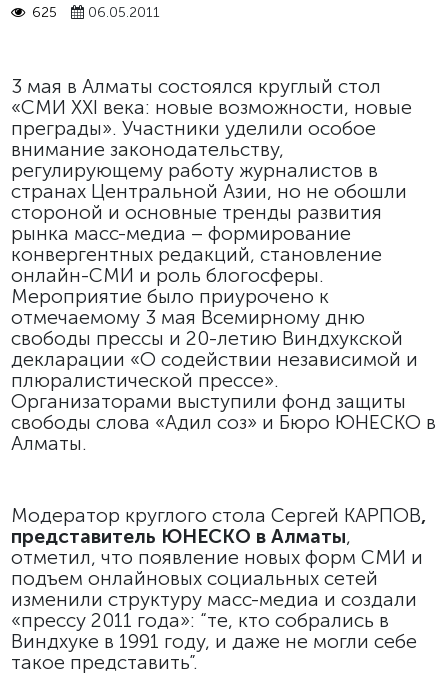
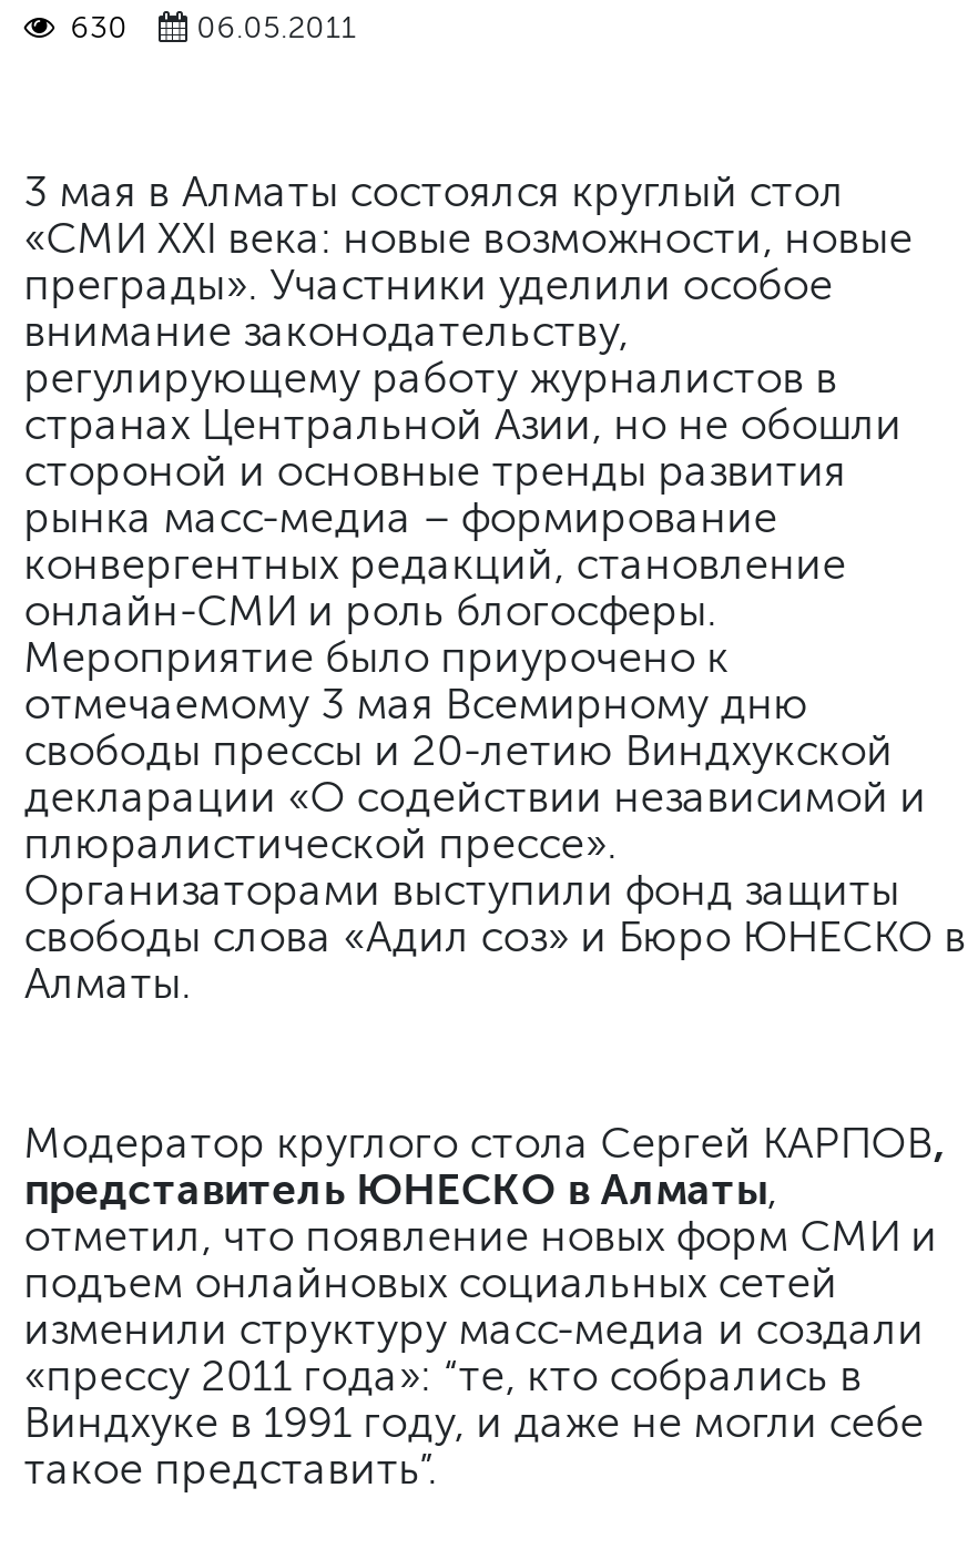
- 625 06.05.2011
+ 630 06.05.2011
